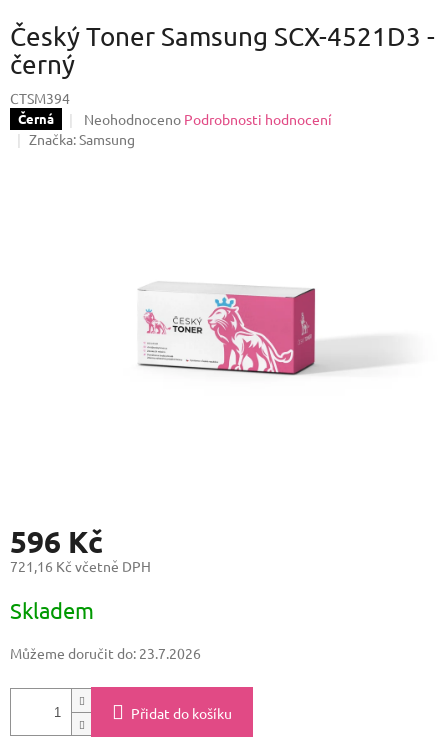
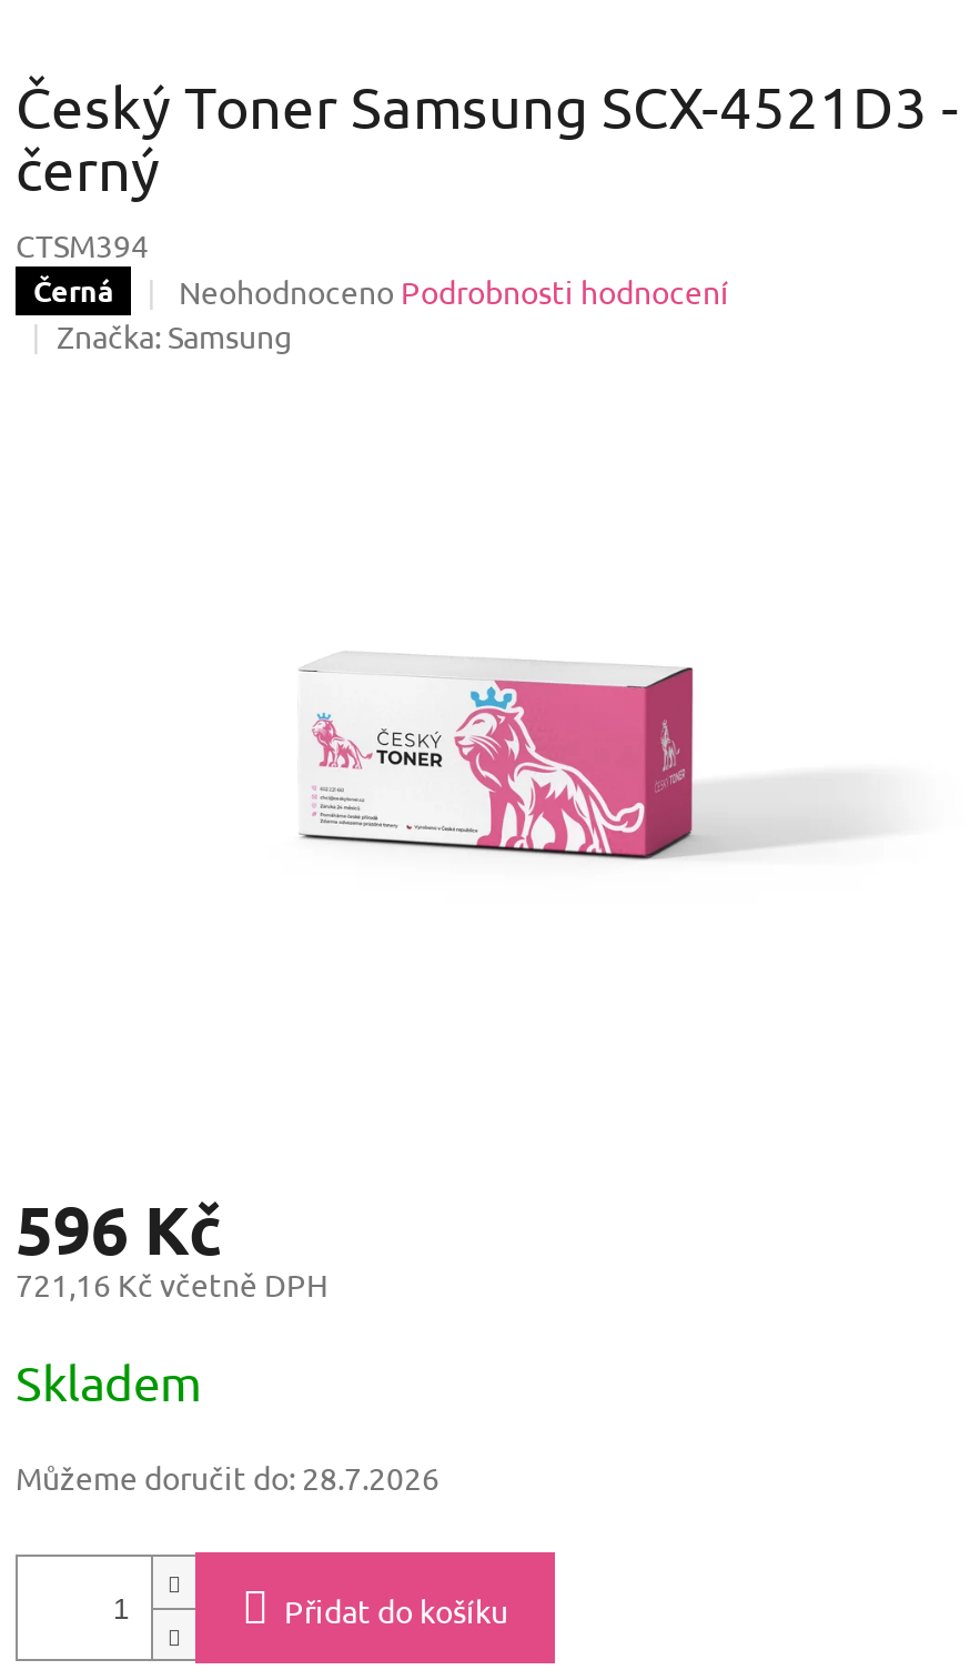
- Můžeme doručit do: 23.7.2026
+ Můžeme doručit do: 28.7.2026
